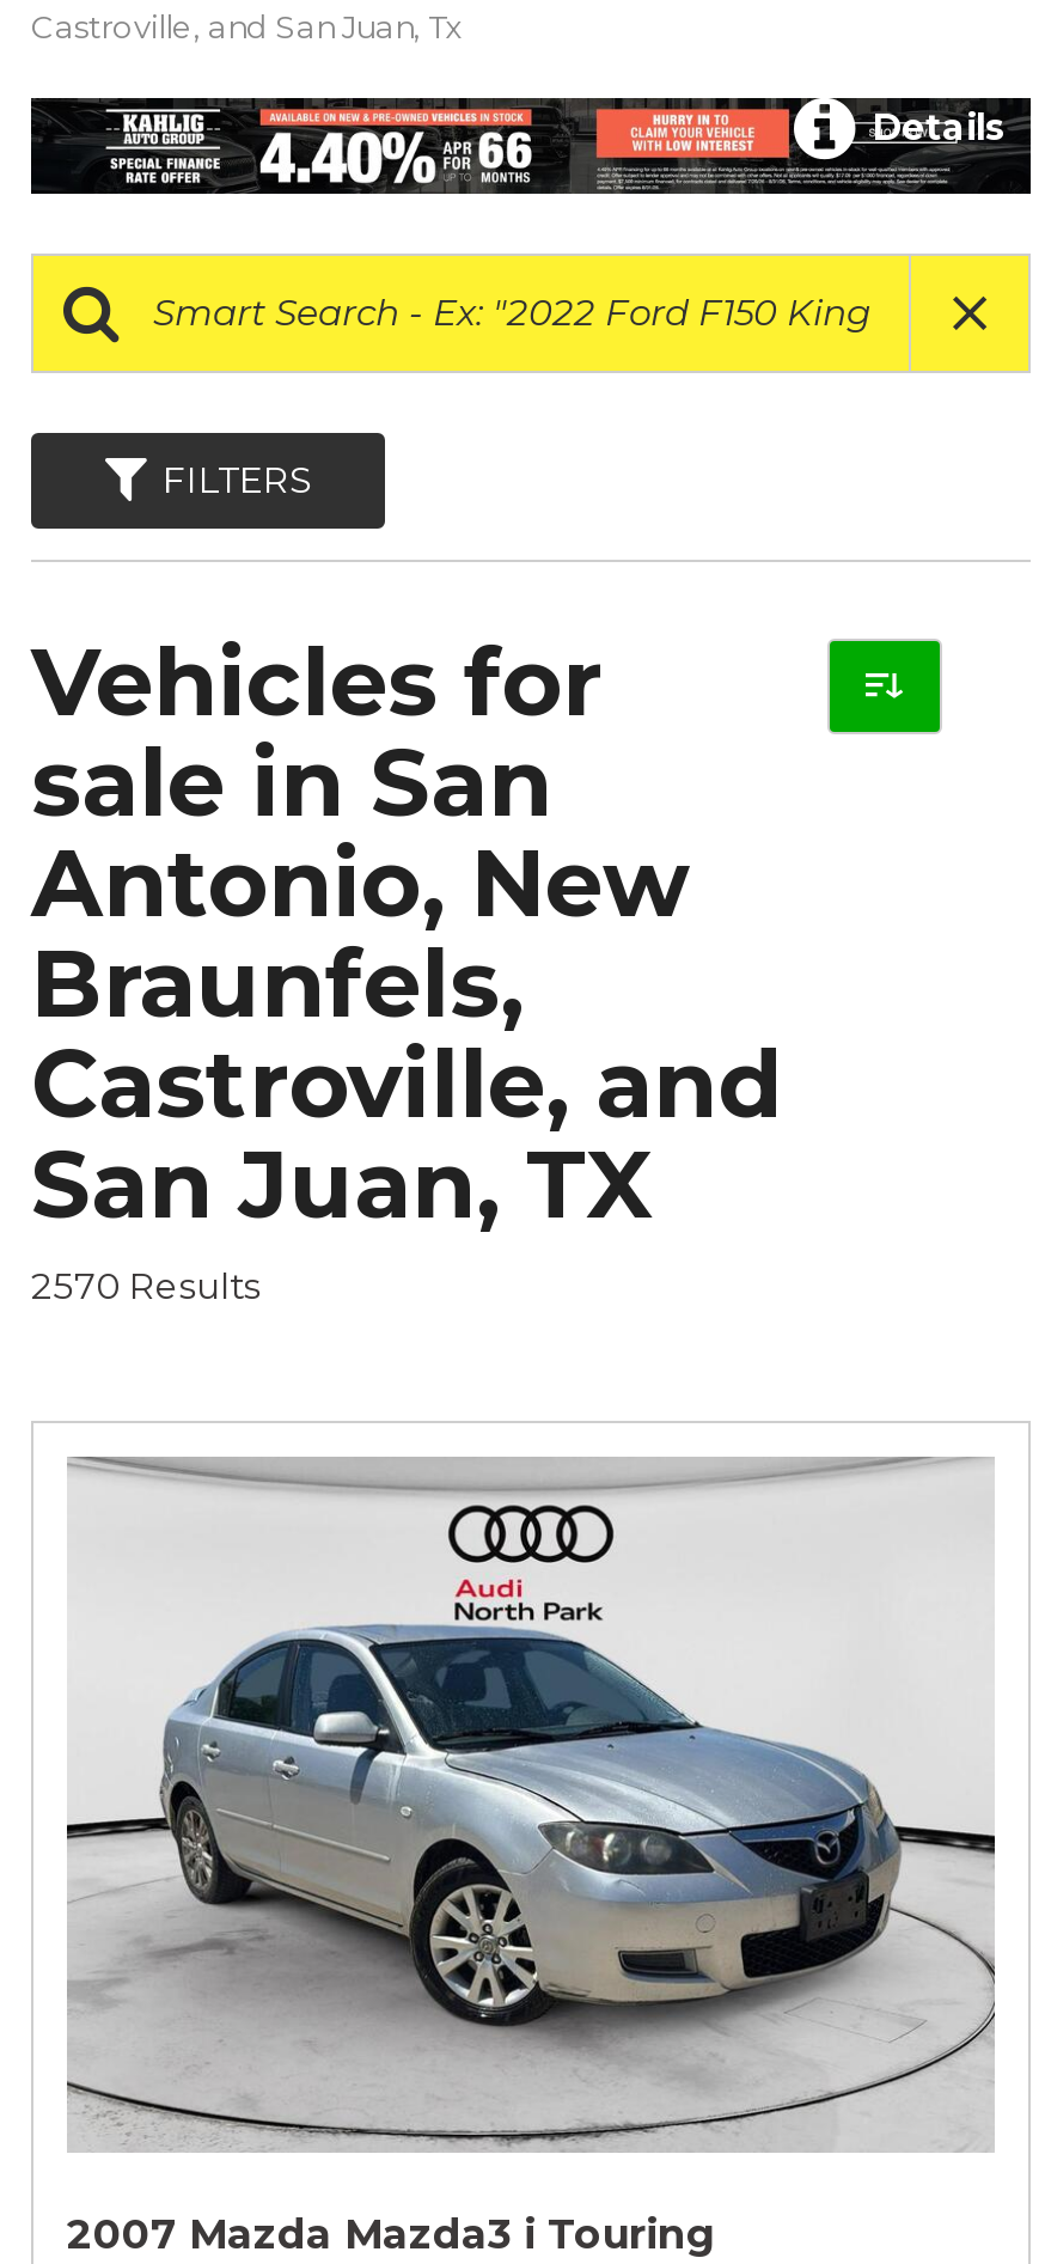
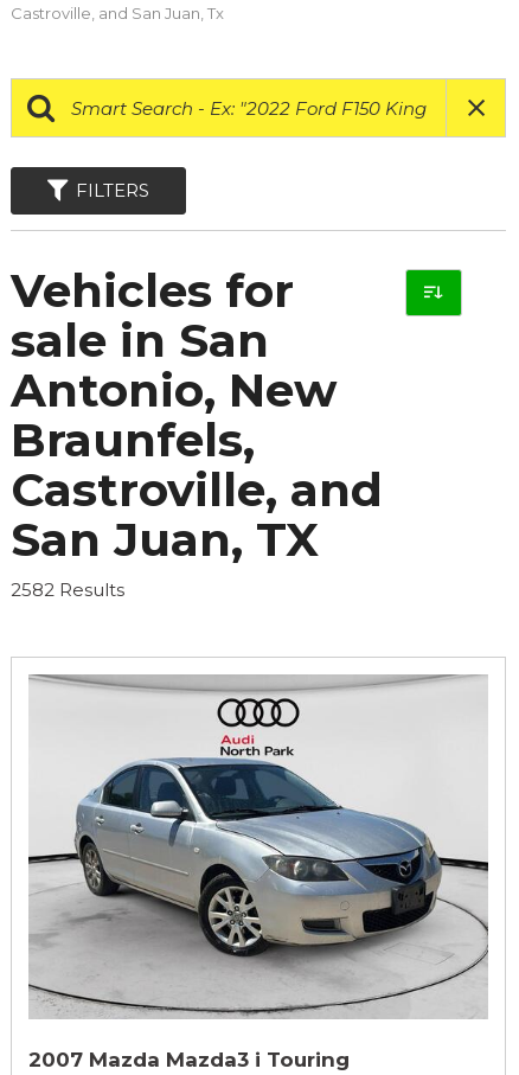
- Details

- 2570 Results
+ 2582 Results
